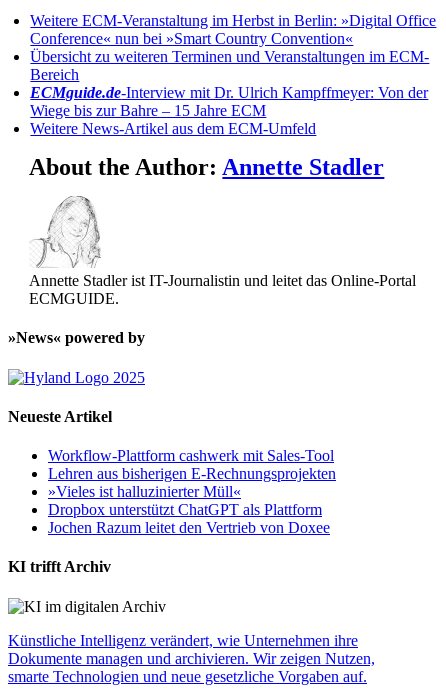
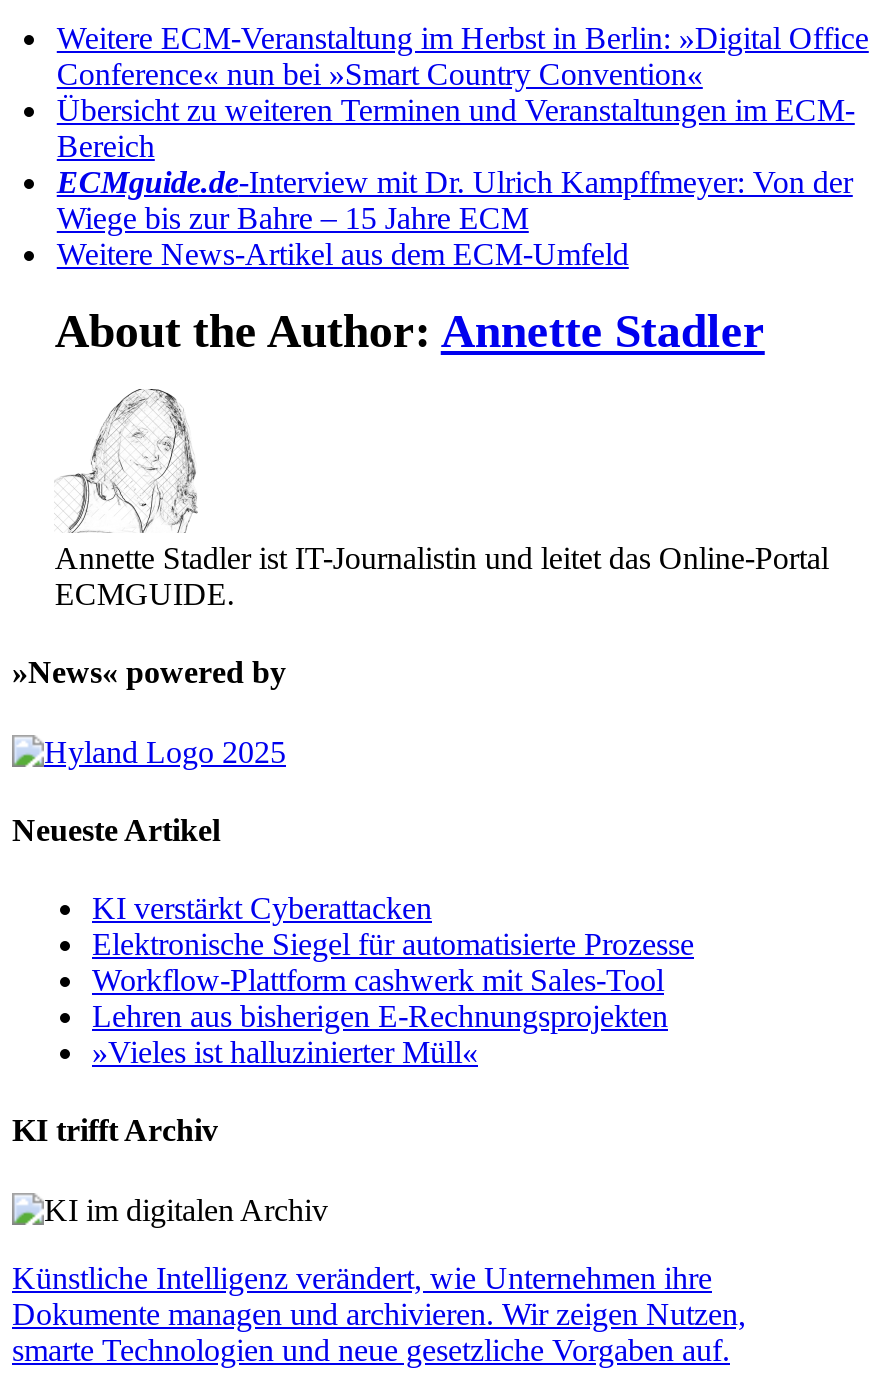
+ KI verstärkt Cyberattacken
+ Elektronische Siegel für automatisierte Prozesse

moved down: Workflow-Plattform cashwerk mit Sales-Tool | Lehren aus bisherigen E-Rechnungsprojekten | »Vieles ist halluzinierter Müll«

- Dropbox unterstützt ChatGPT als Plattform
- Jochen Razum leitet den Vertrieb von Doxee
